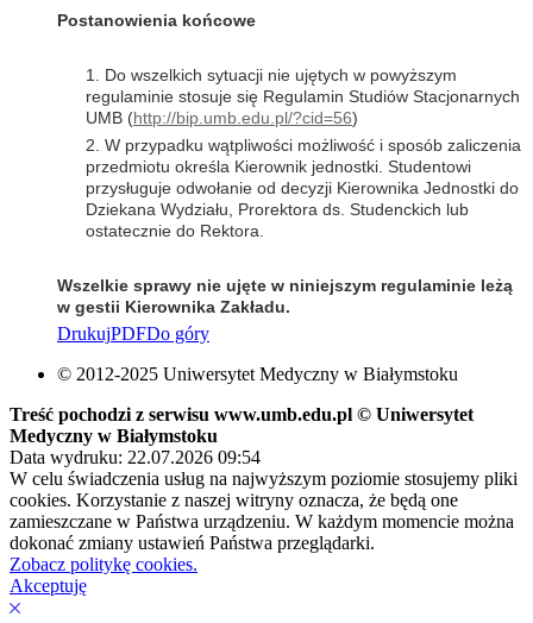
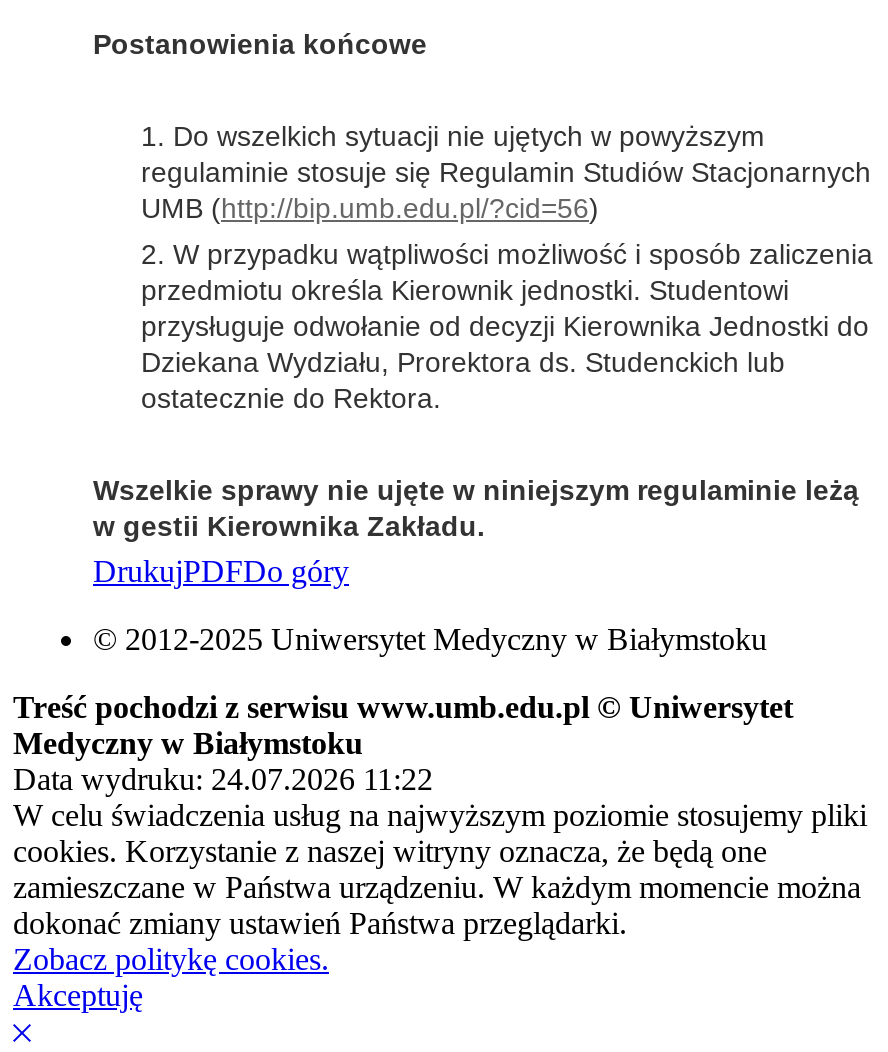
- Data wydruku: 22.07.2026 09:54
+ Data wydruku: 24.07.2026 11:22
